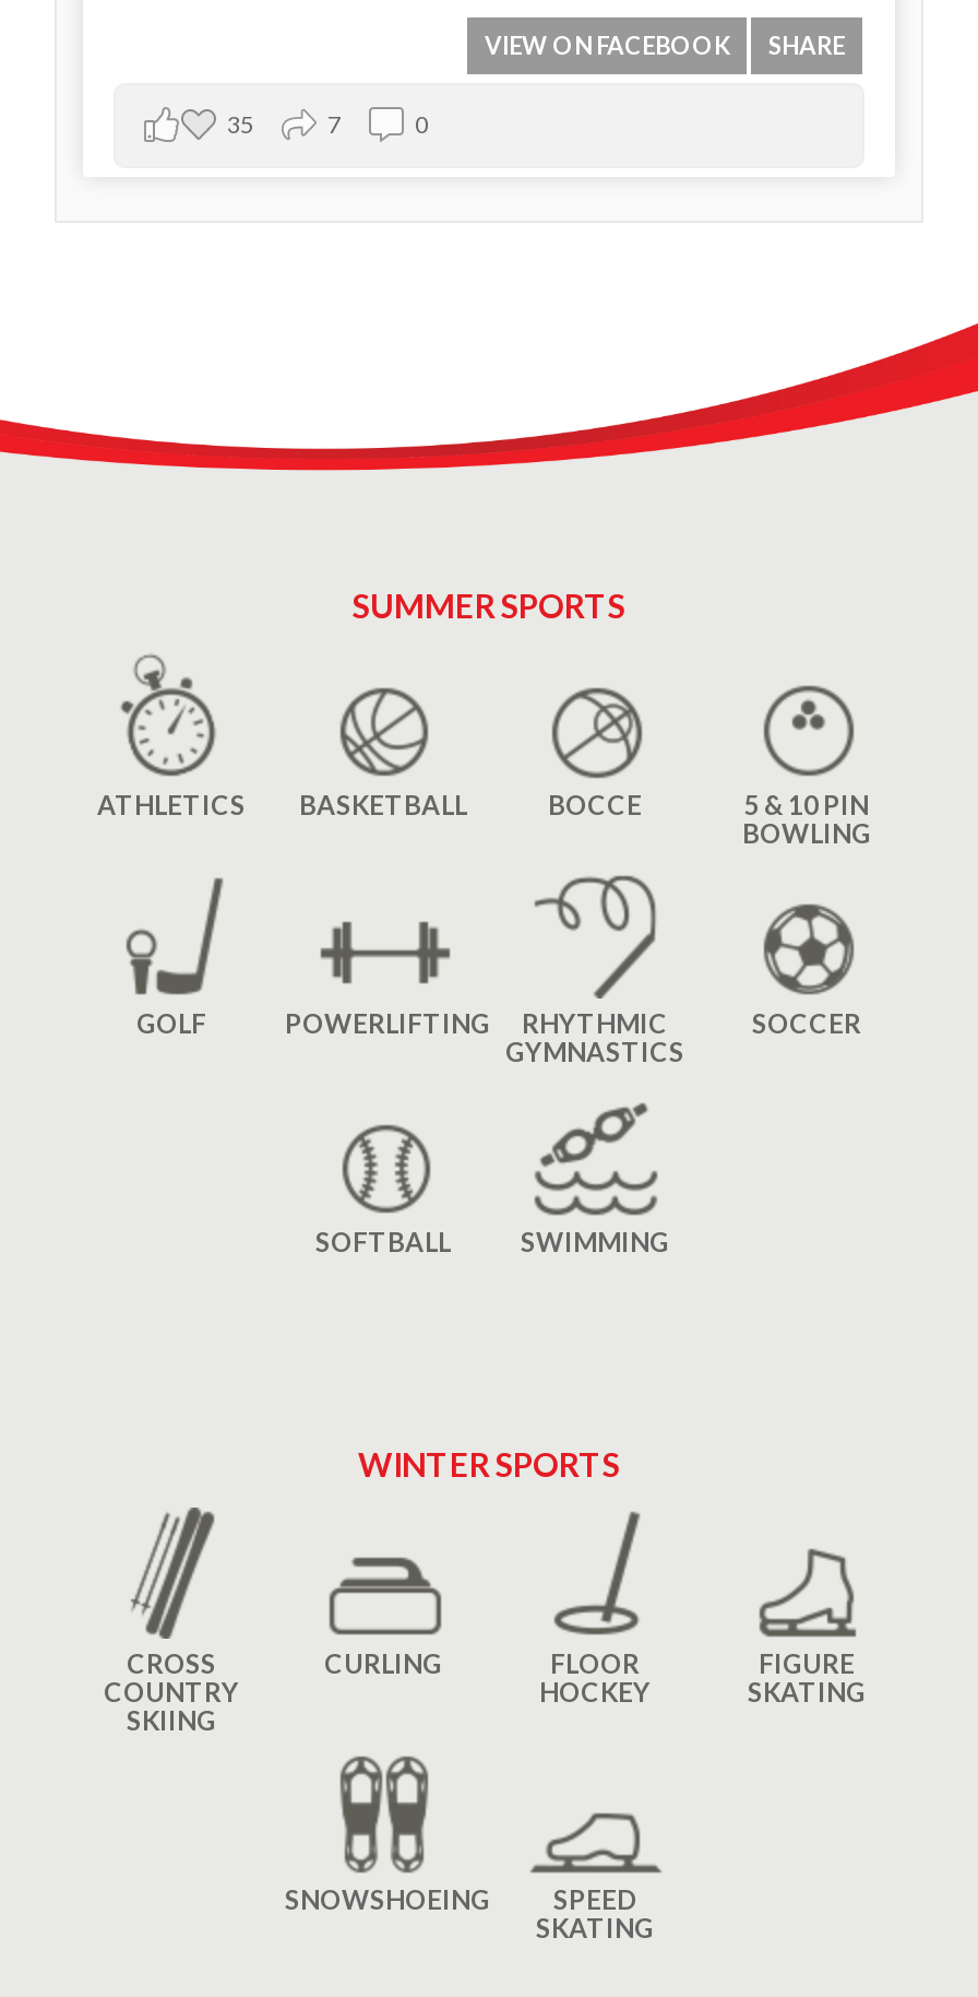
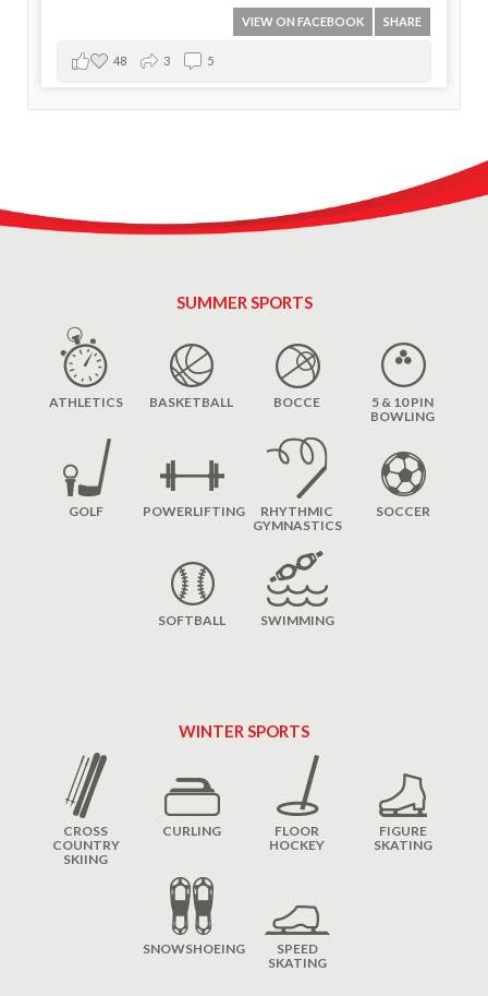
- 35
+ 48

- 7
+ 3

- 0
+ 5
